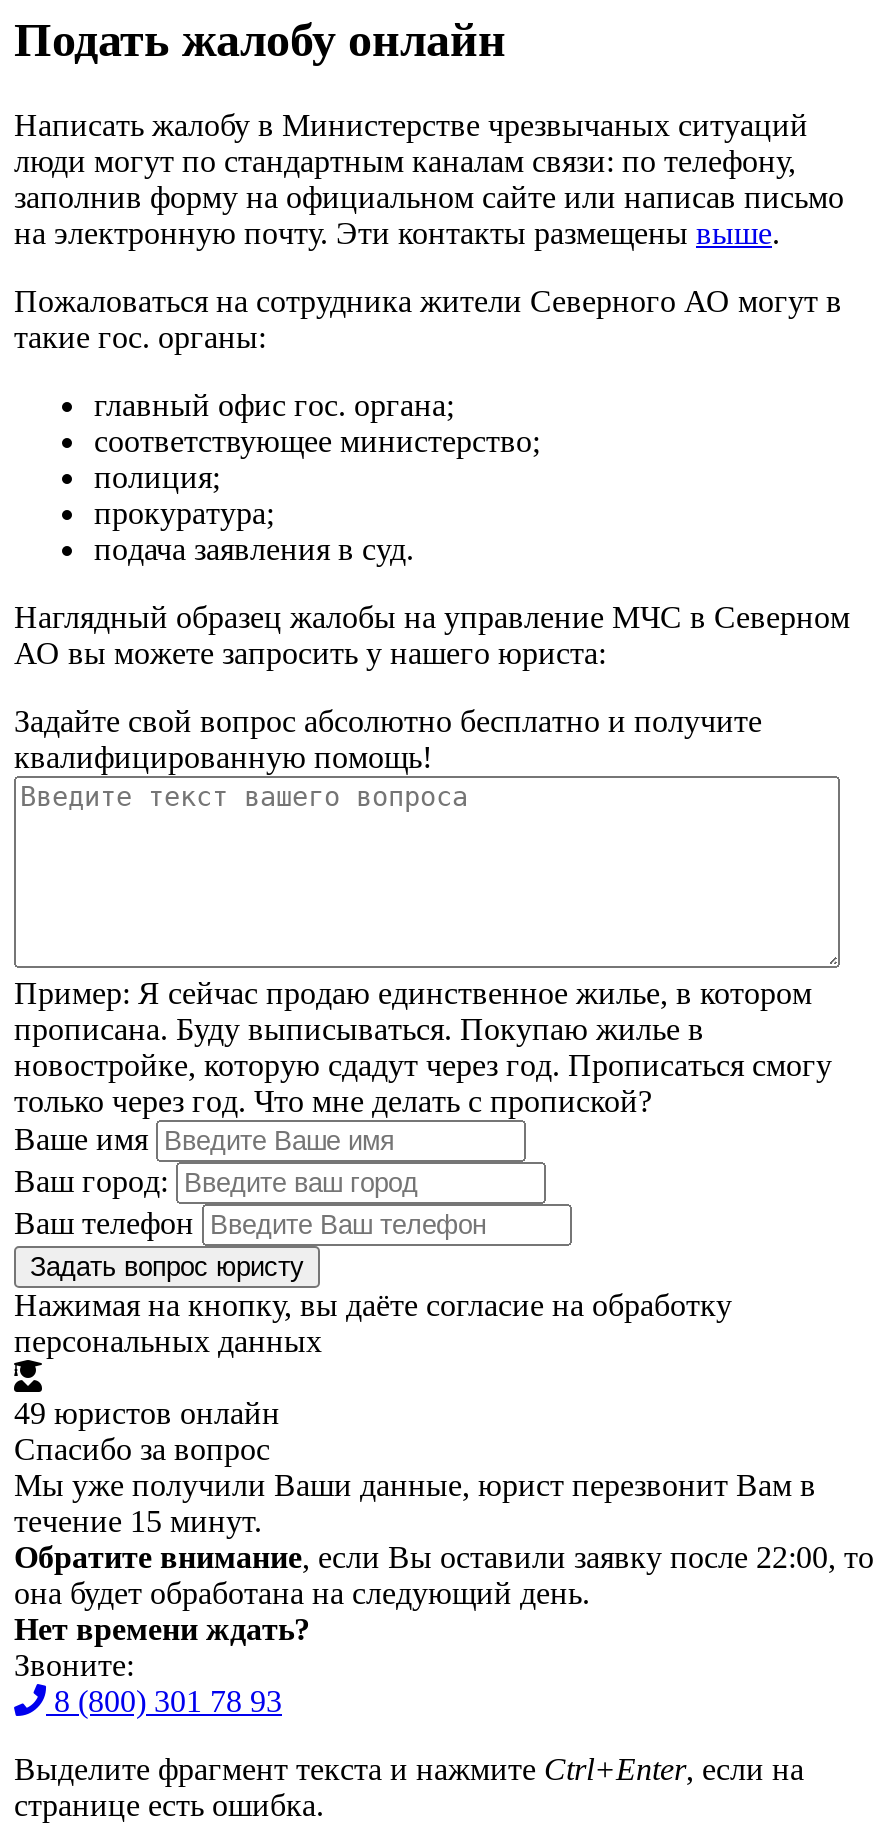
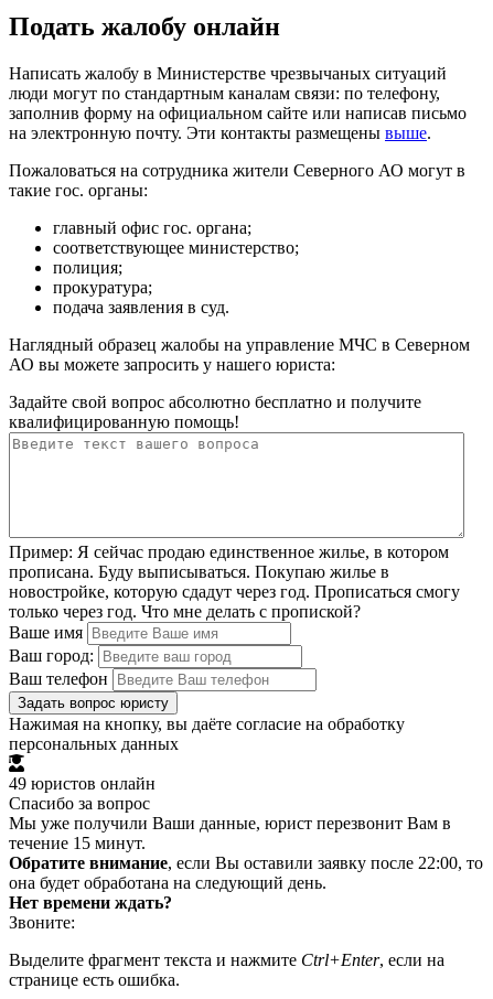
- 8 (800) 301 78 93
